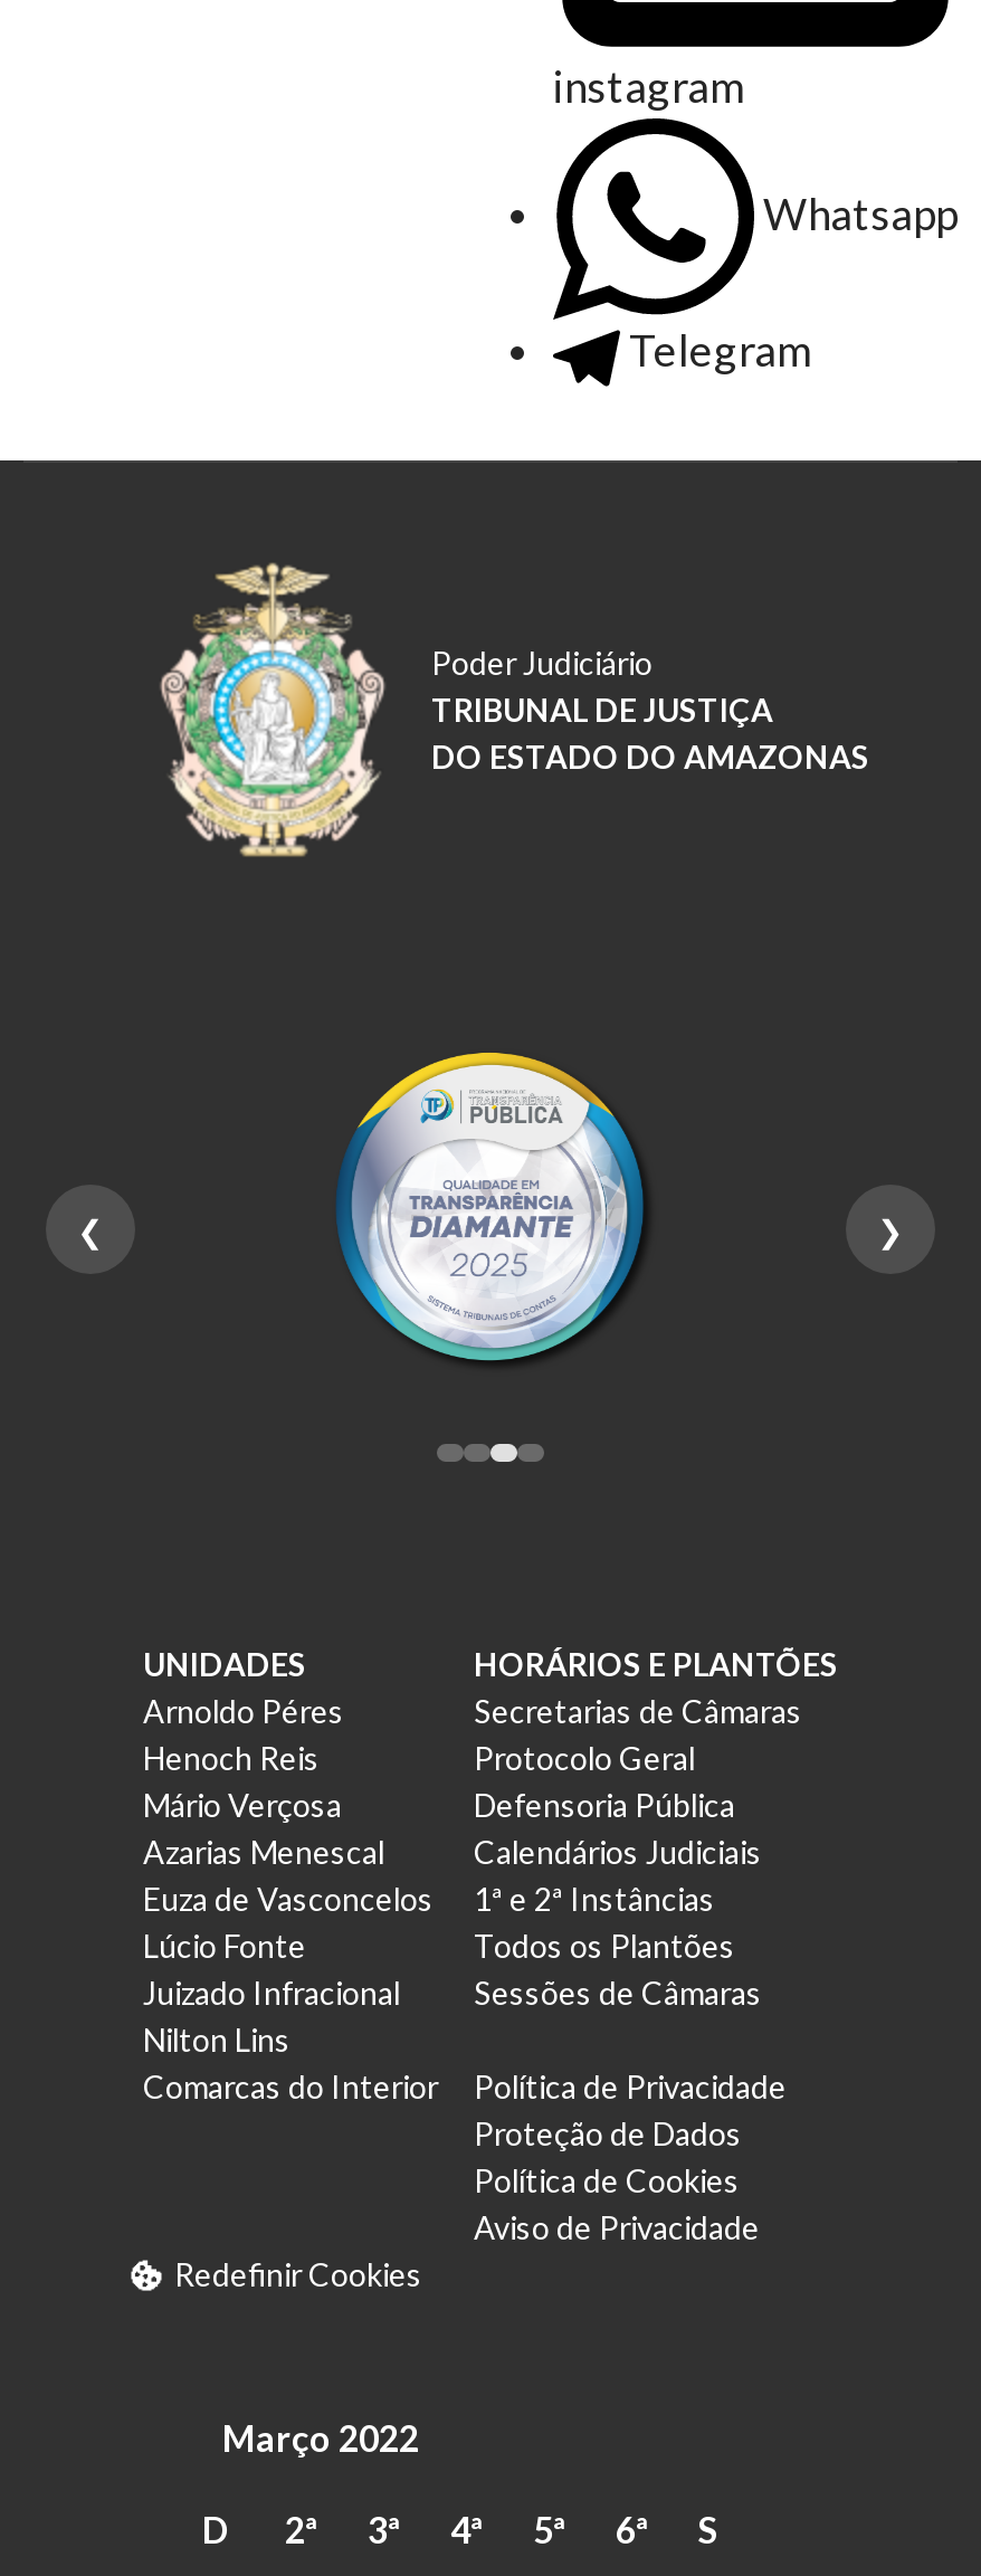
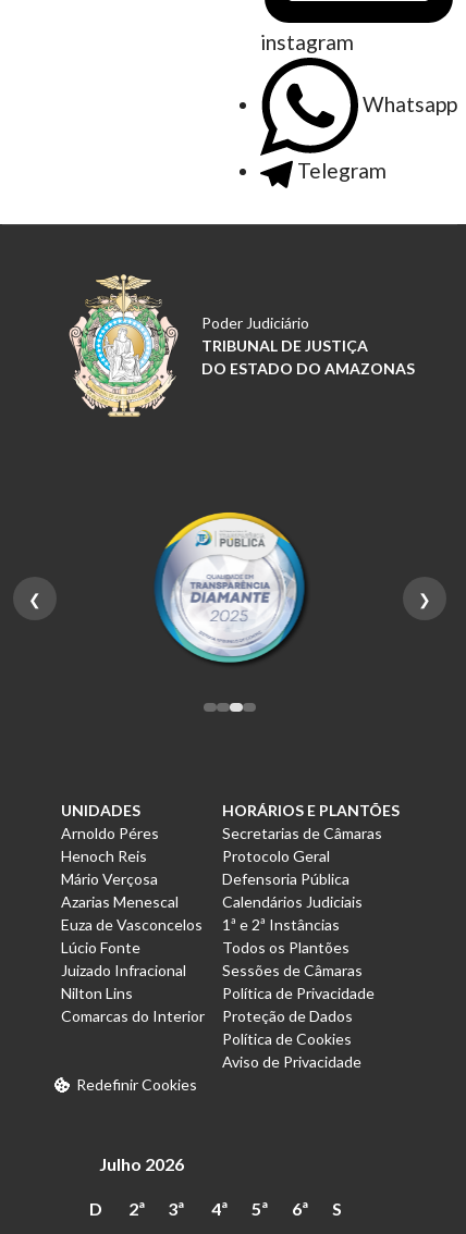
- Março 2022
+ Julho 2026
